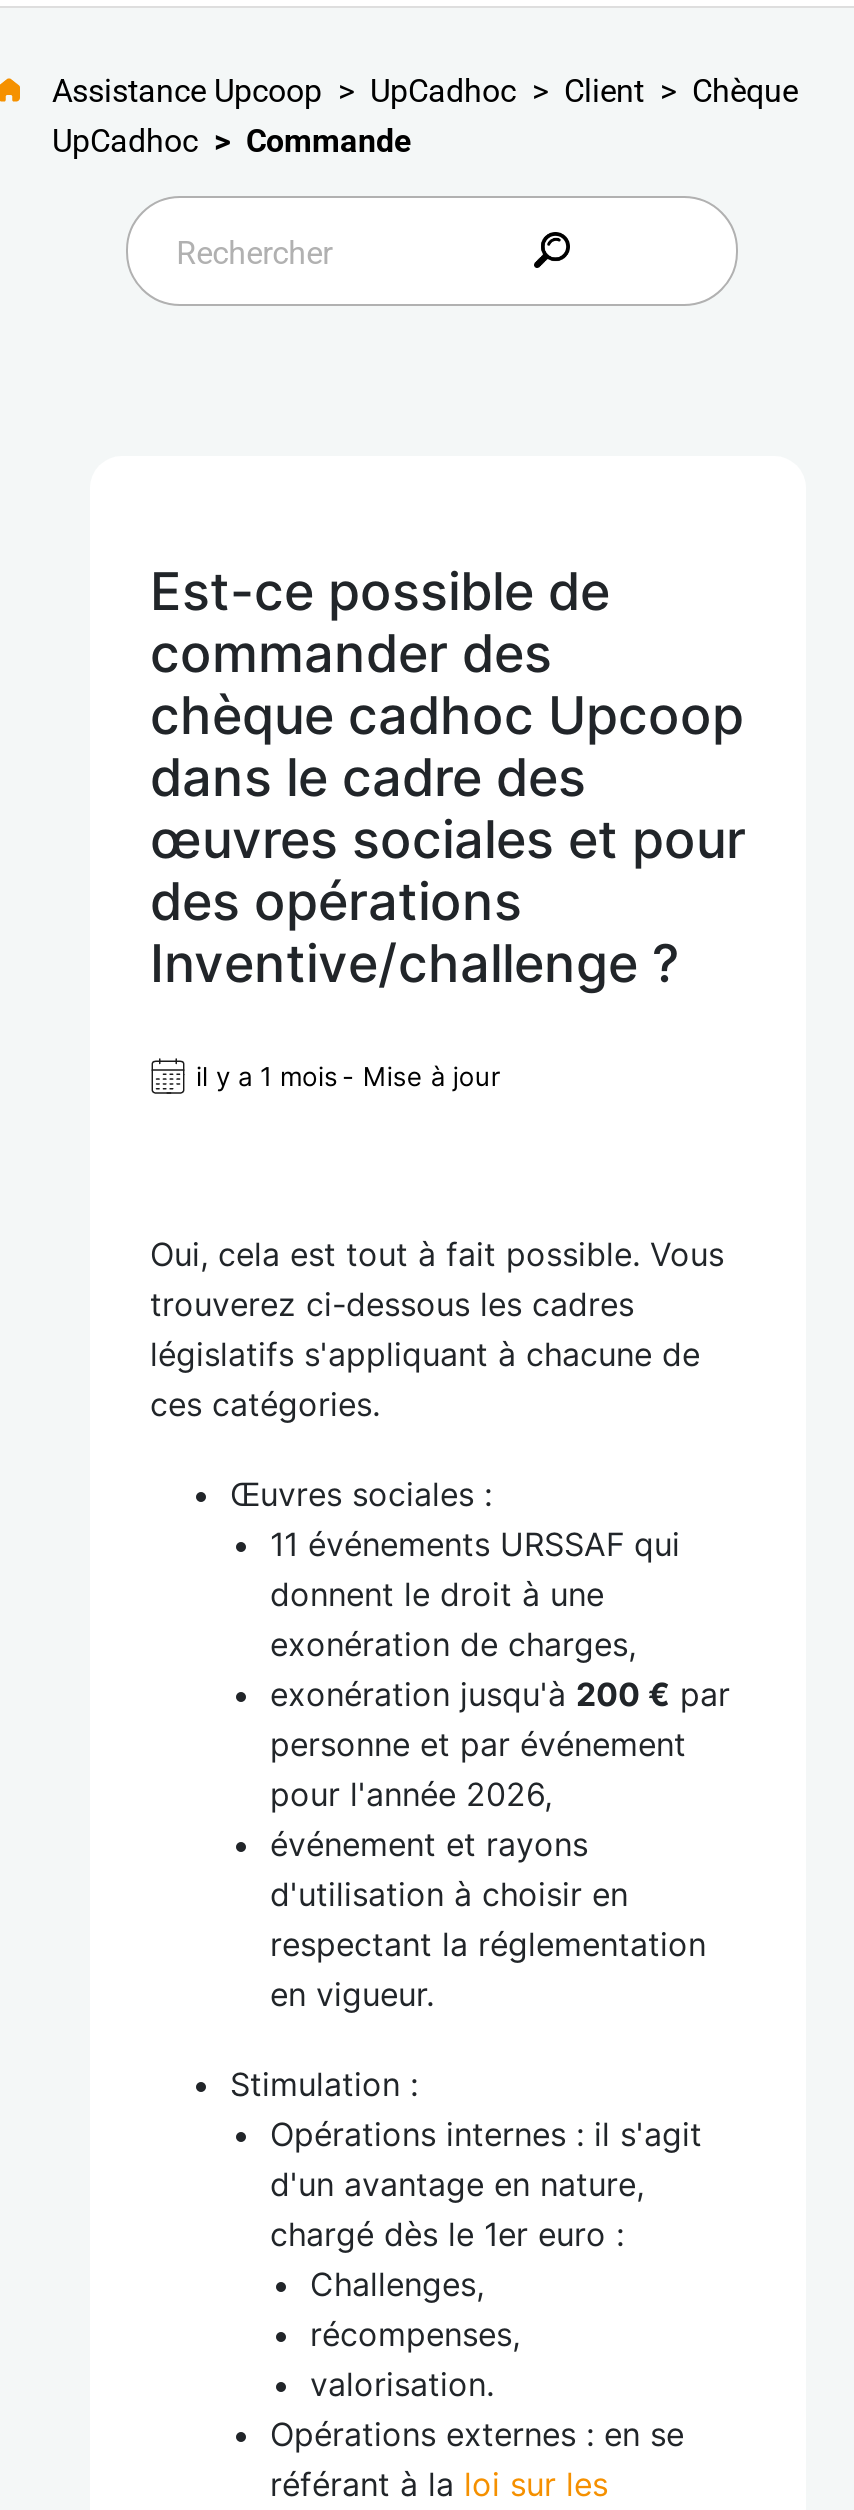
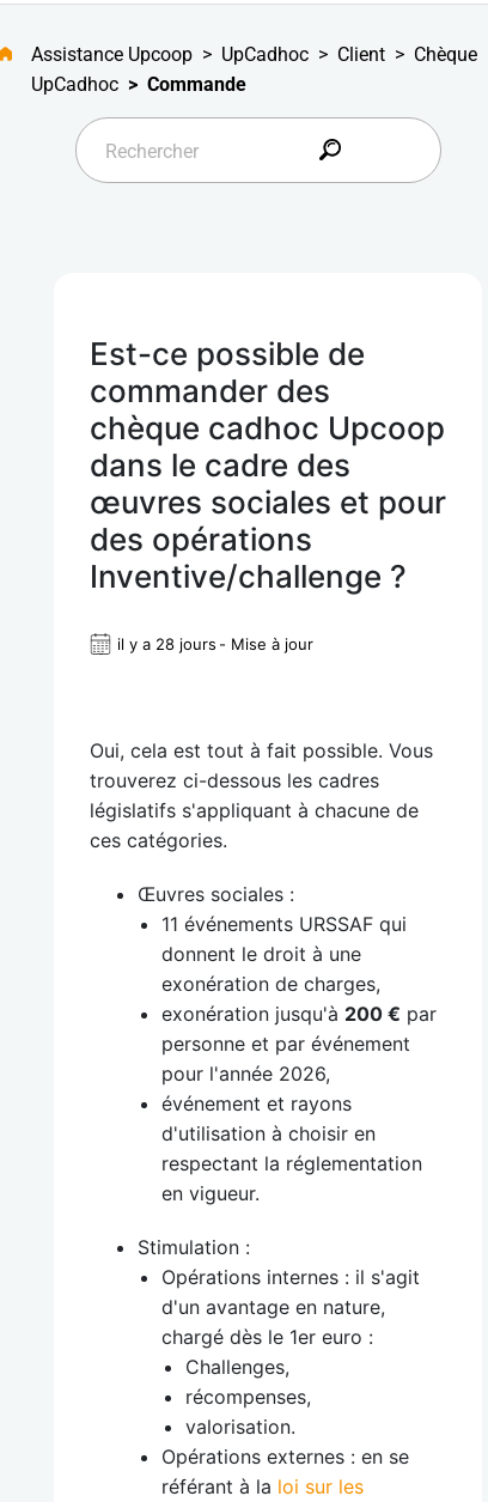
- il y a 1 mois Mise à jour
+ il y a 28 jours Mise à jour
